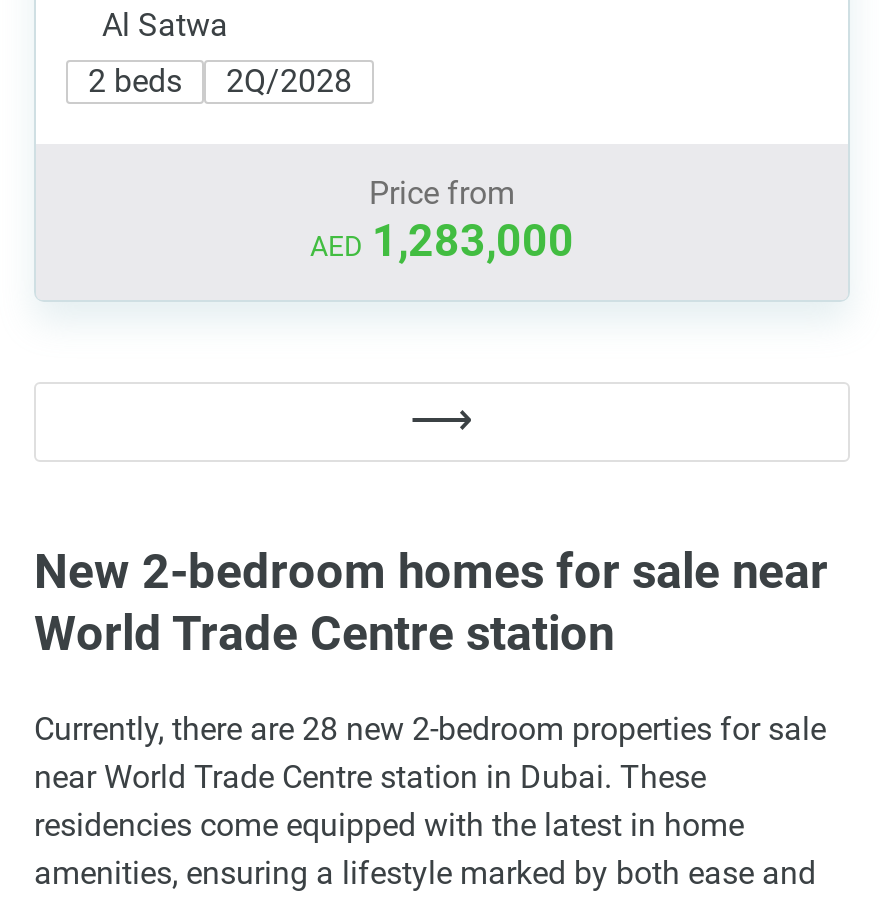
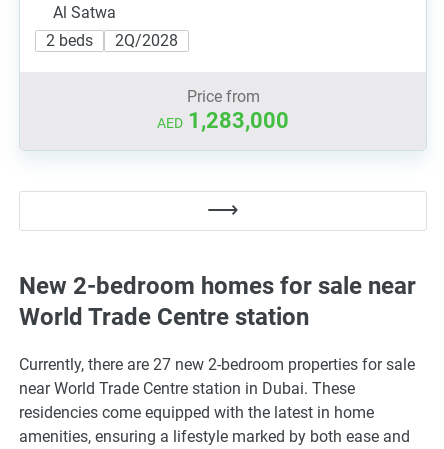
- Currently, there are 28 new 2-bedroom properties for sale
+ Currently, there are 27 new 2-bedroom properties for sale
